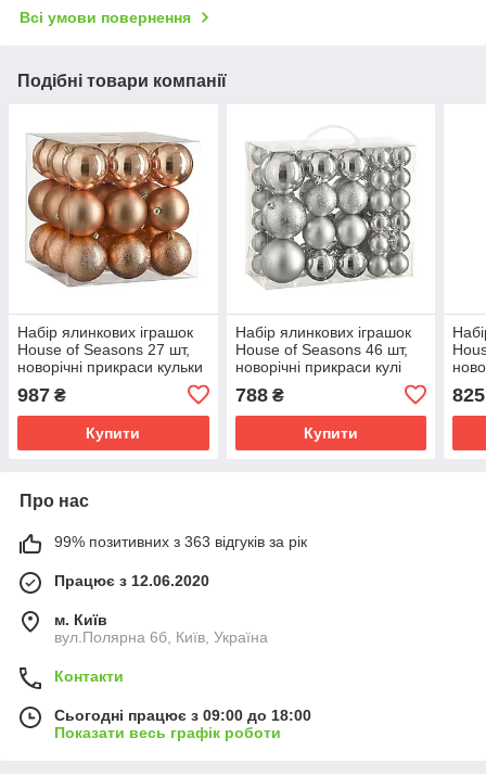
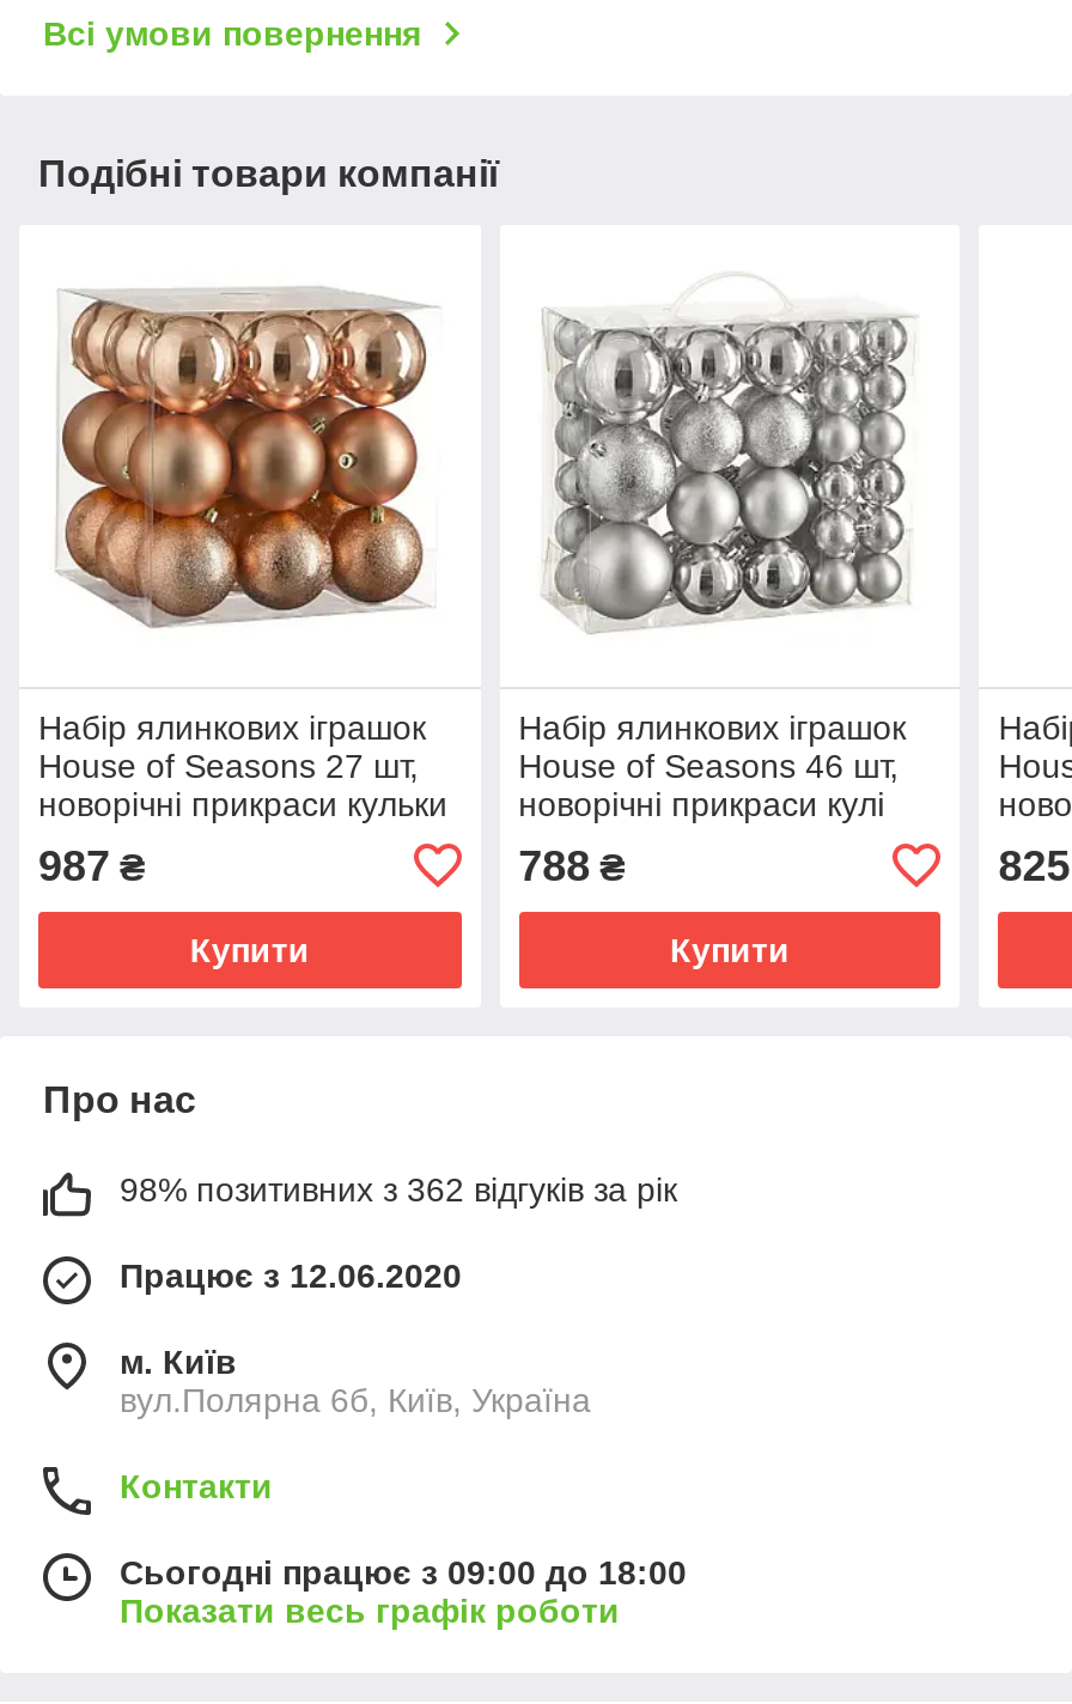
- 99% позитивних з 363 відгуків за рік
+ 98% позитивних з 362 відгуків за рік
